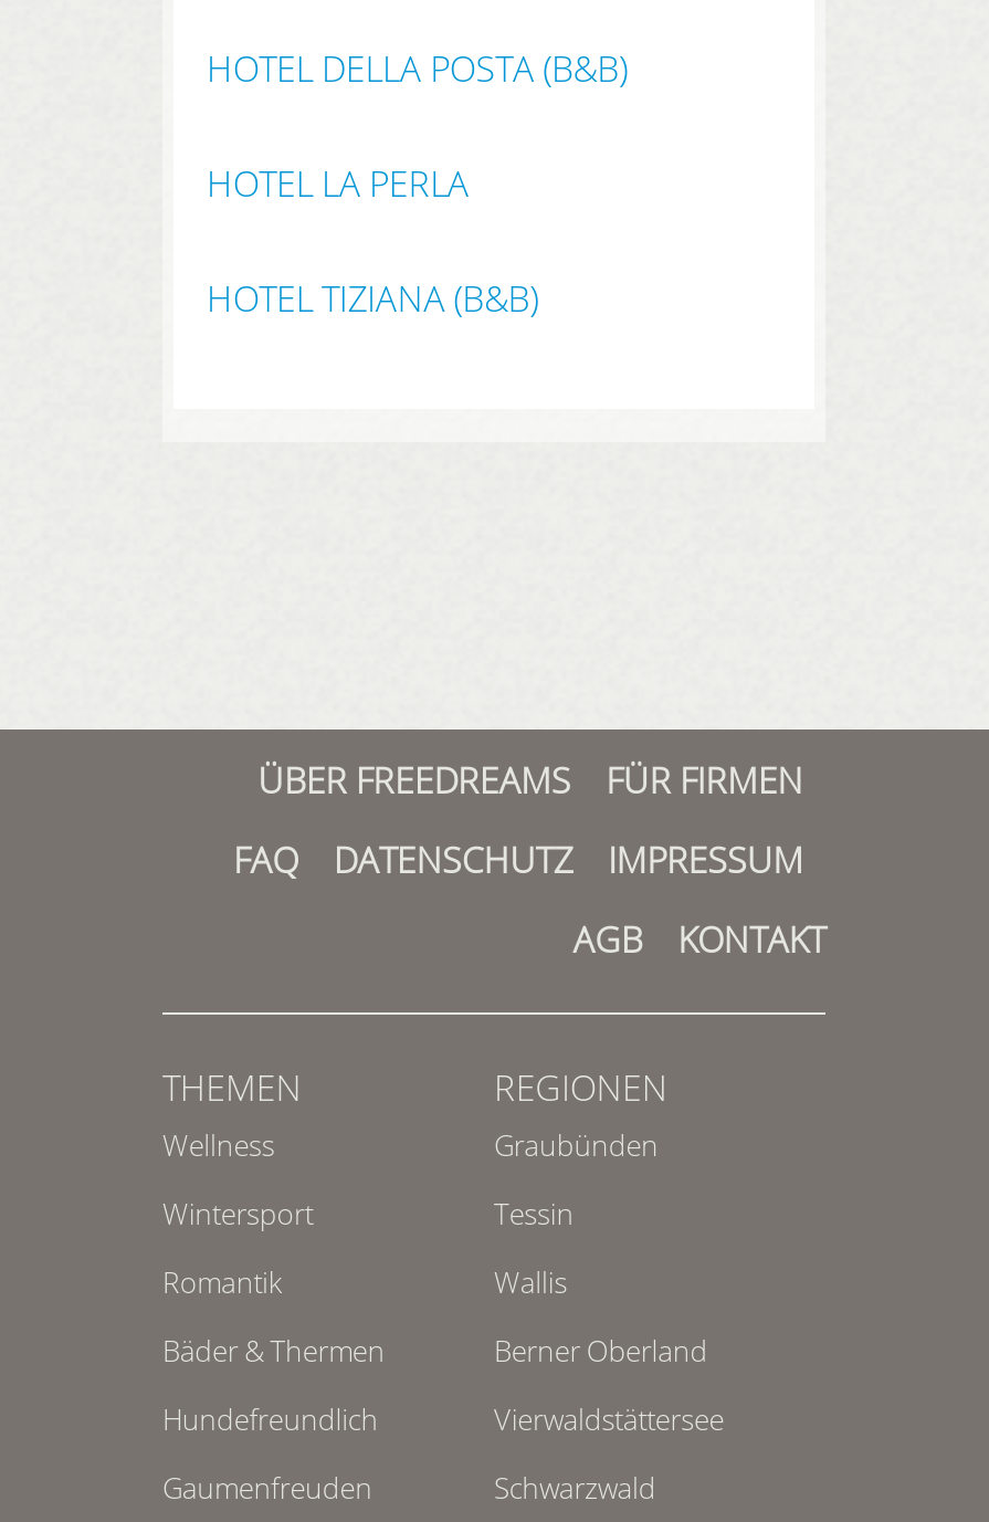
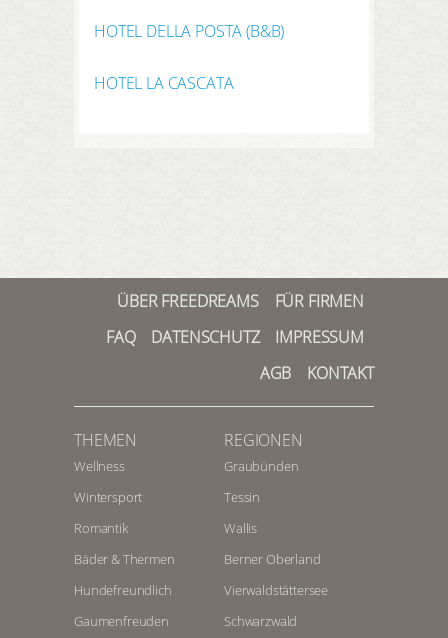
- HOTEL LA PERLA
- HOTEL TIZIANA (B&B)
+ HOTEL LA CASCATA
